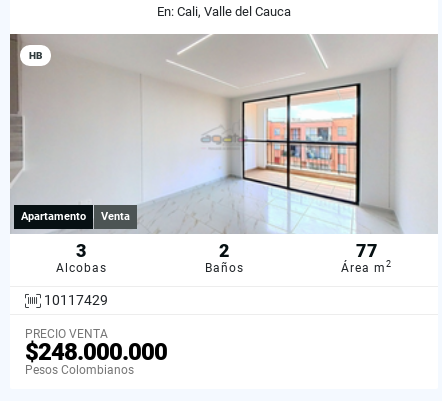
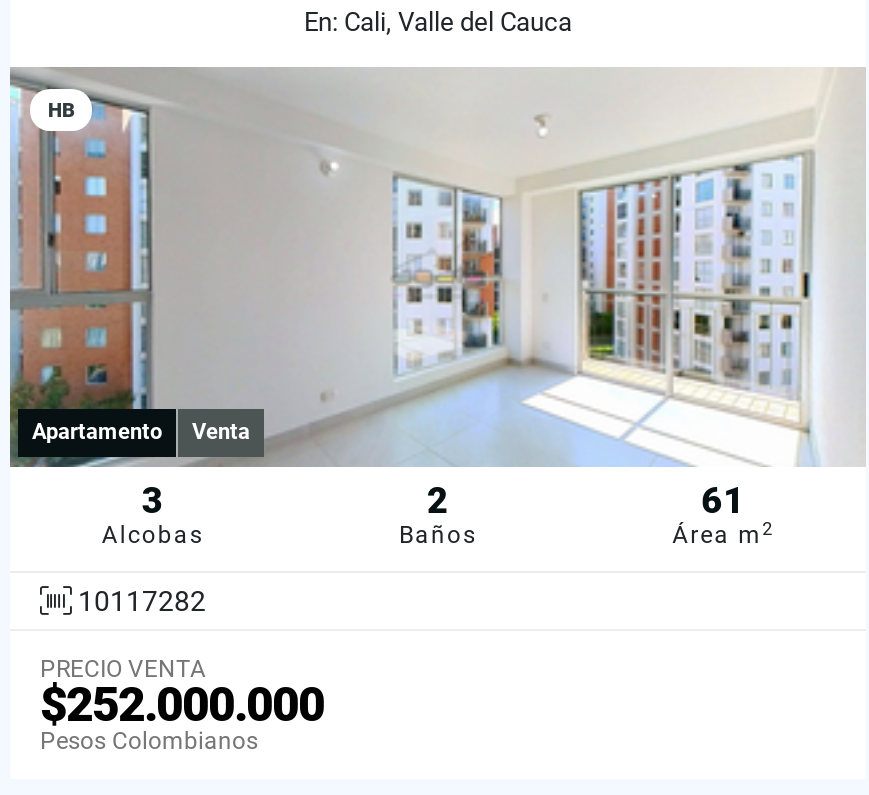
- [image]
- 77
+ [image]
+ 61

- 10117429
+ 10117282

- $248.000.000
+ $252.000.000
